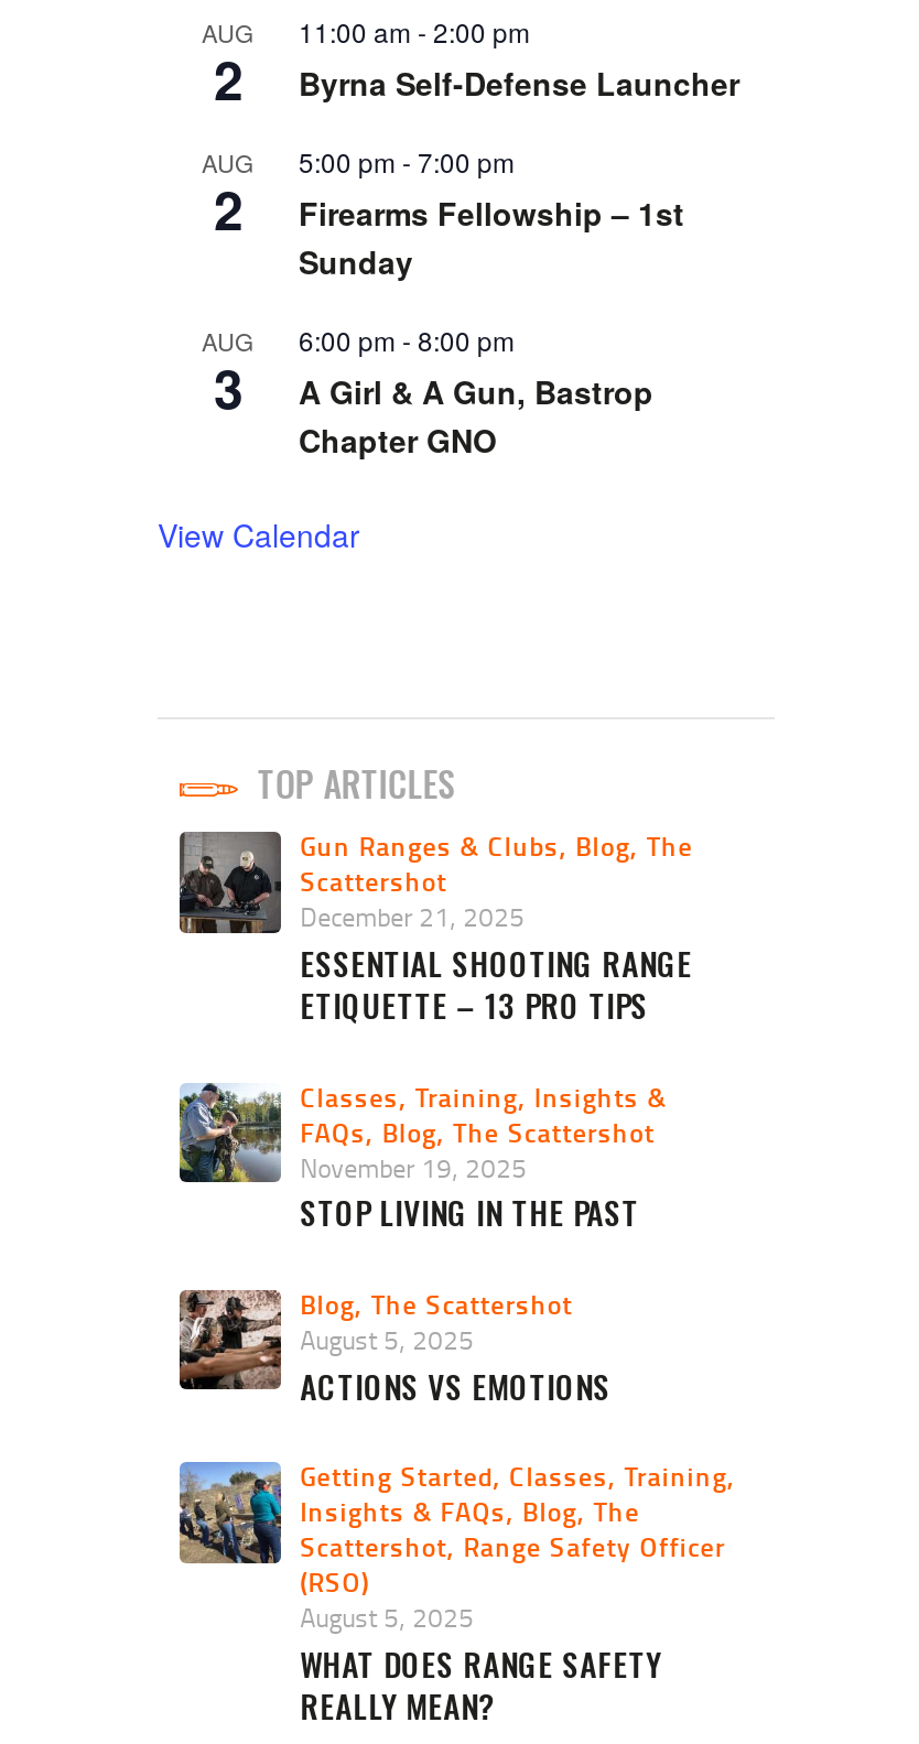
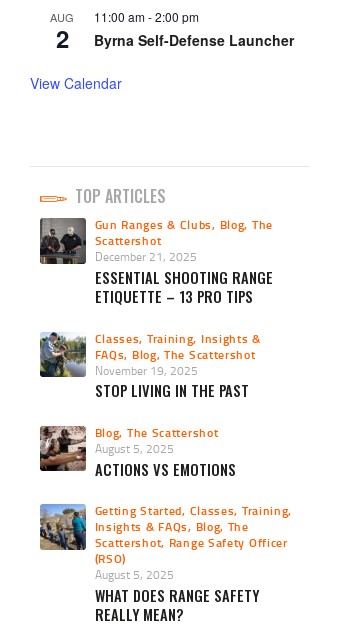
- AUG
- 2

- 5:00 pm - 7:00 pm
- Firearms Fellowship – 1st
- Sunday
- AUG
- 3

- 6:00 pm - 8:00 pm
- A Girl & A Gun, Bastrop
- Chapter GNO
